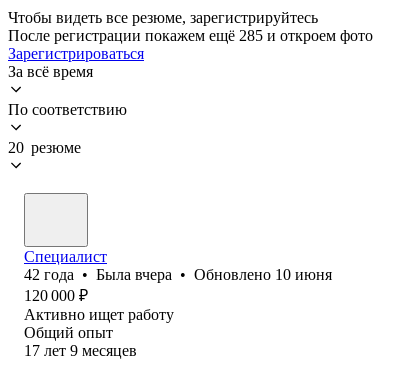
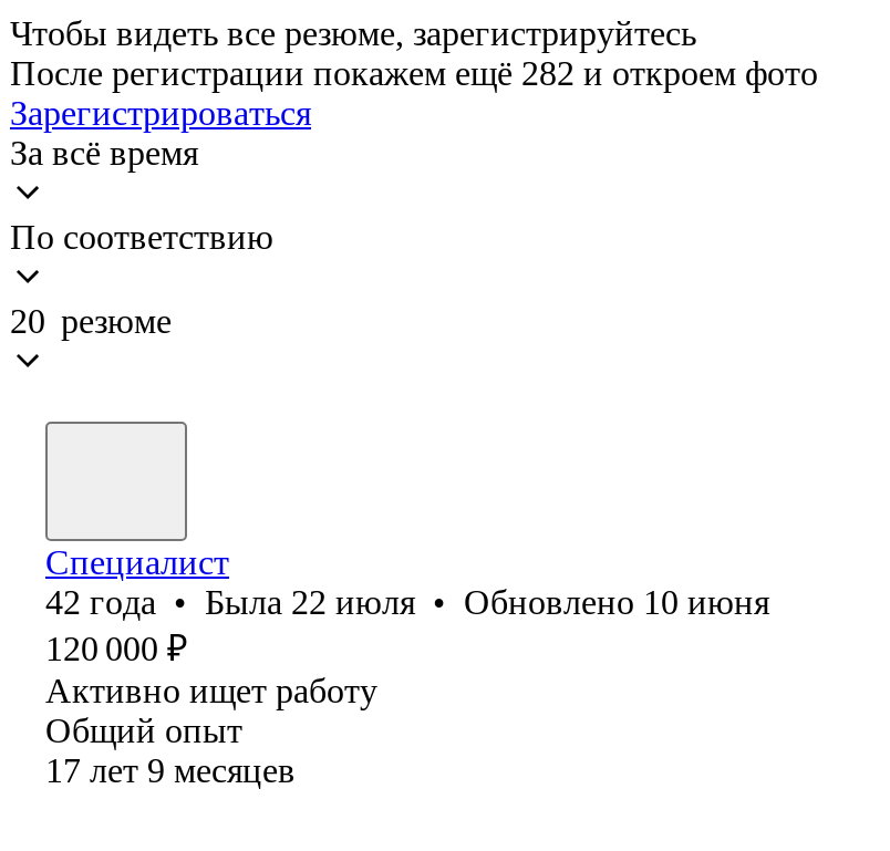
- После регистрации покажем ещё 285 и откроем фото
+ После регистрации покажем ещё 282 и откроем фото

- 42 года • Была вчера • Обновлено 10 июня
+ 42 года • Была 22 июля • Обновлено 10 июня
